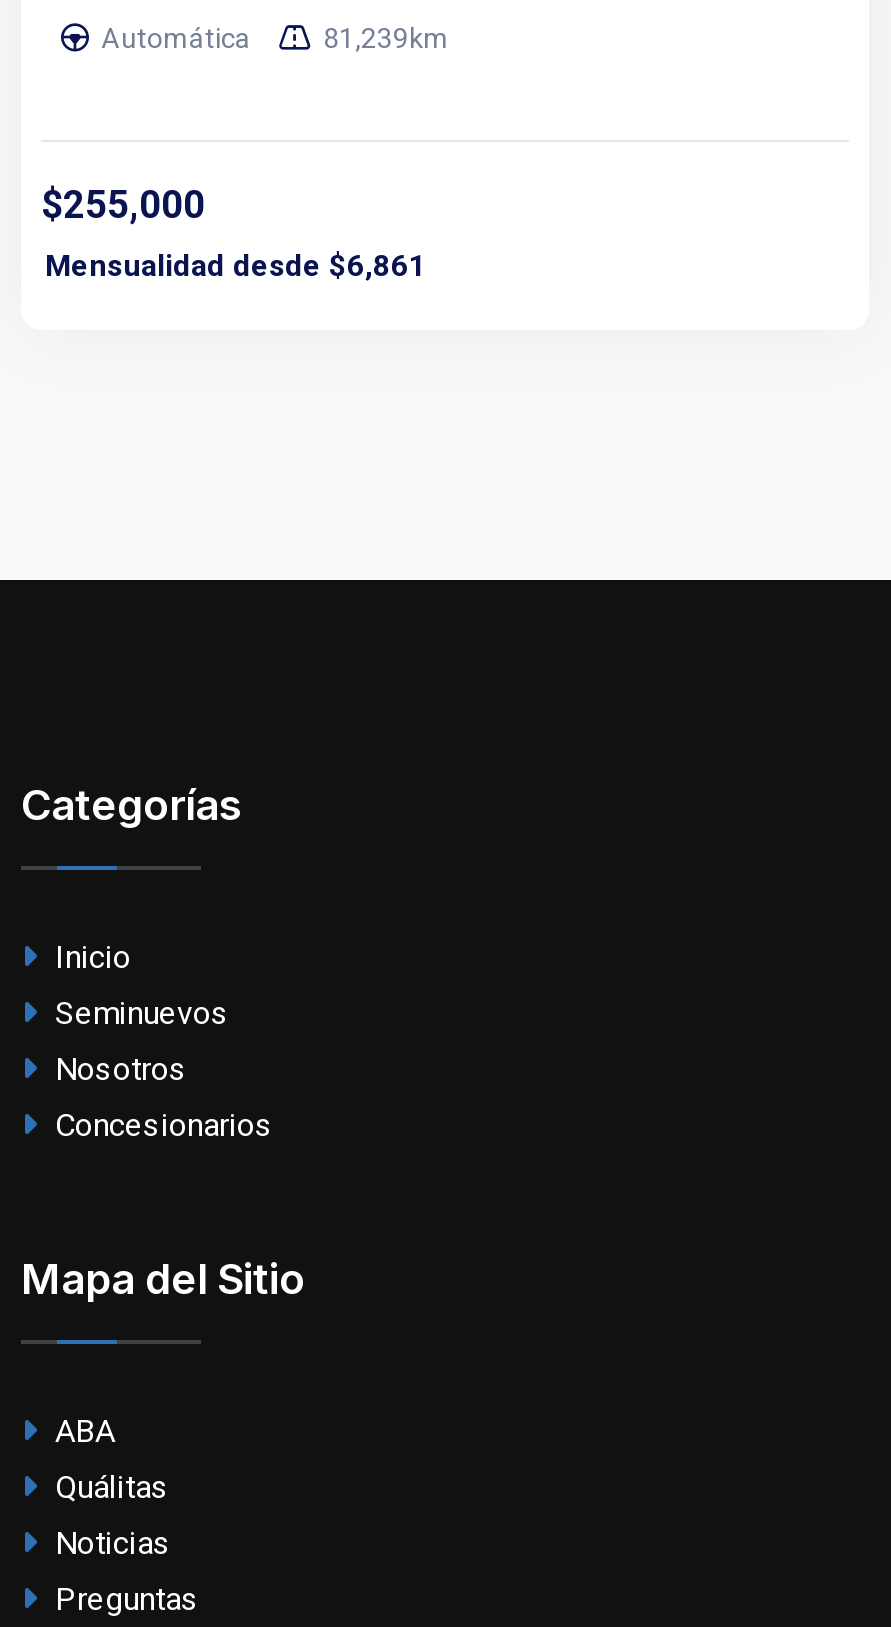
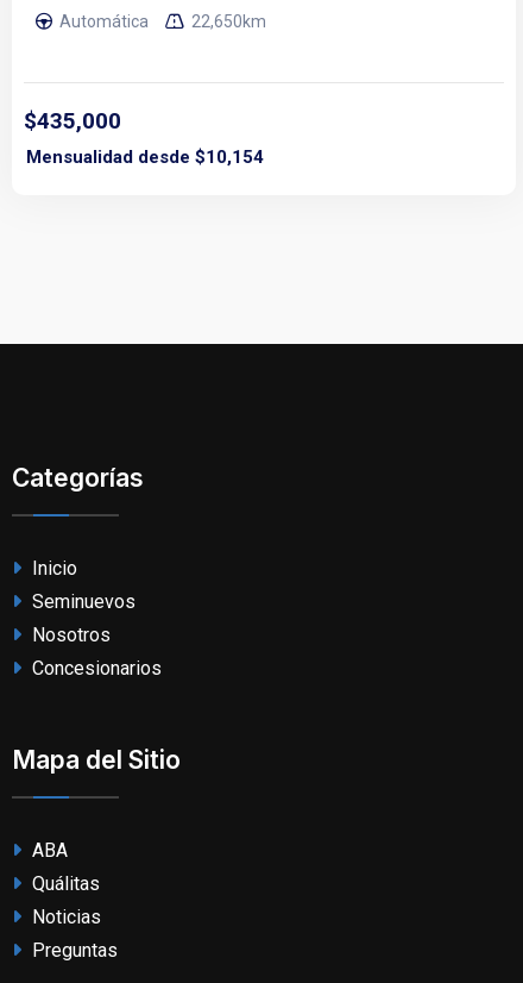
- 81,239km
+ 22,650km

- $255,000
- Mensualidad desde $6,861
+ $435,000
+ Mensualidad desde $10,154
